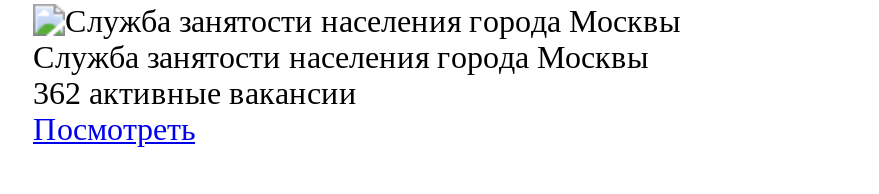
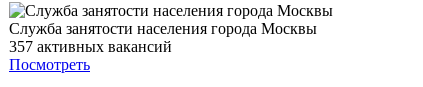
- 362 активные вакансии
+ 357 активных вакансий
